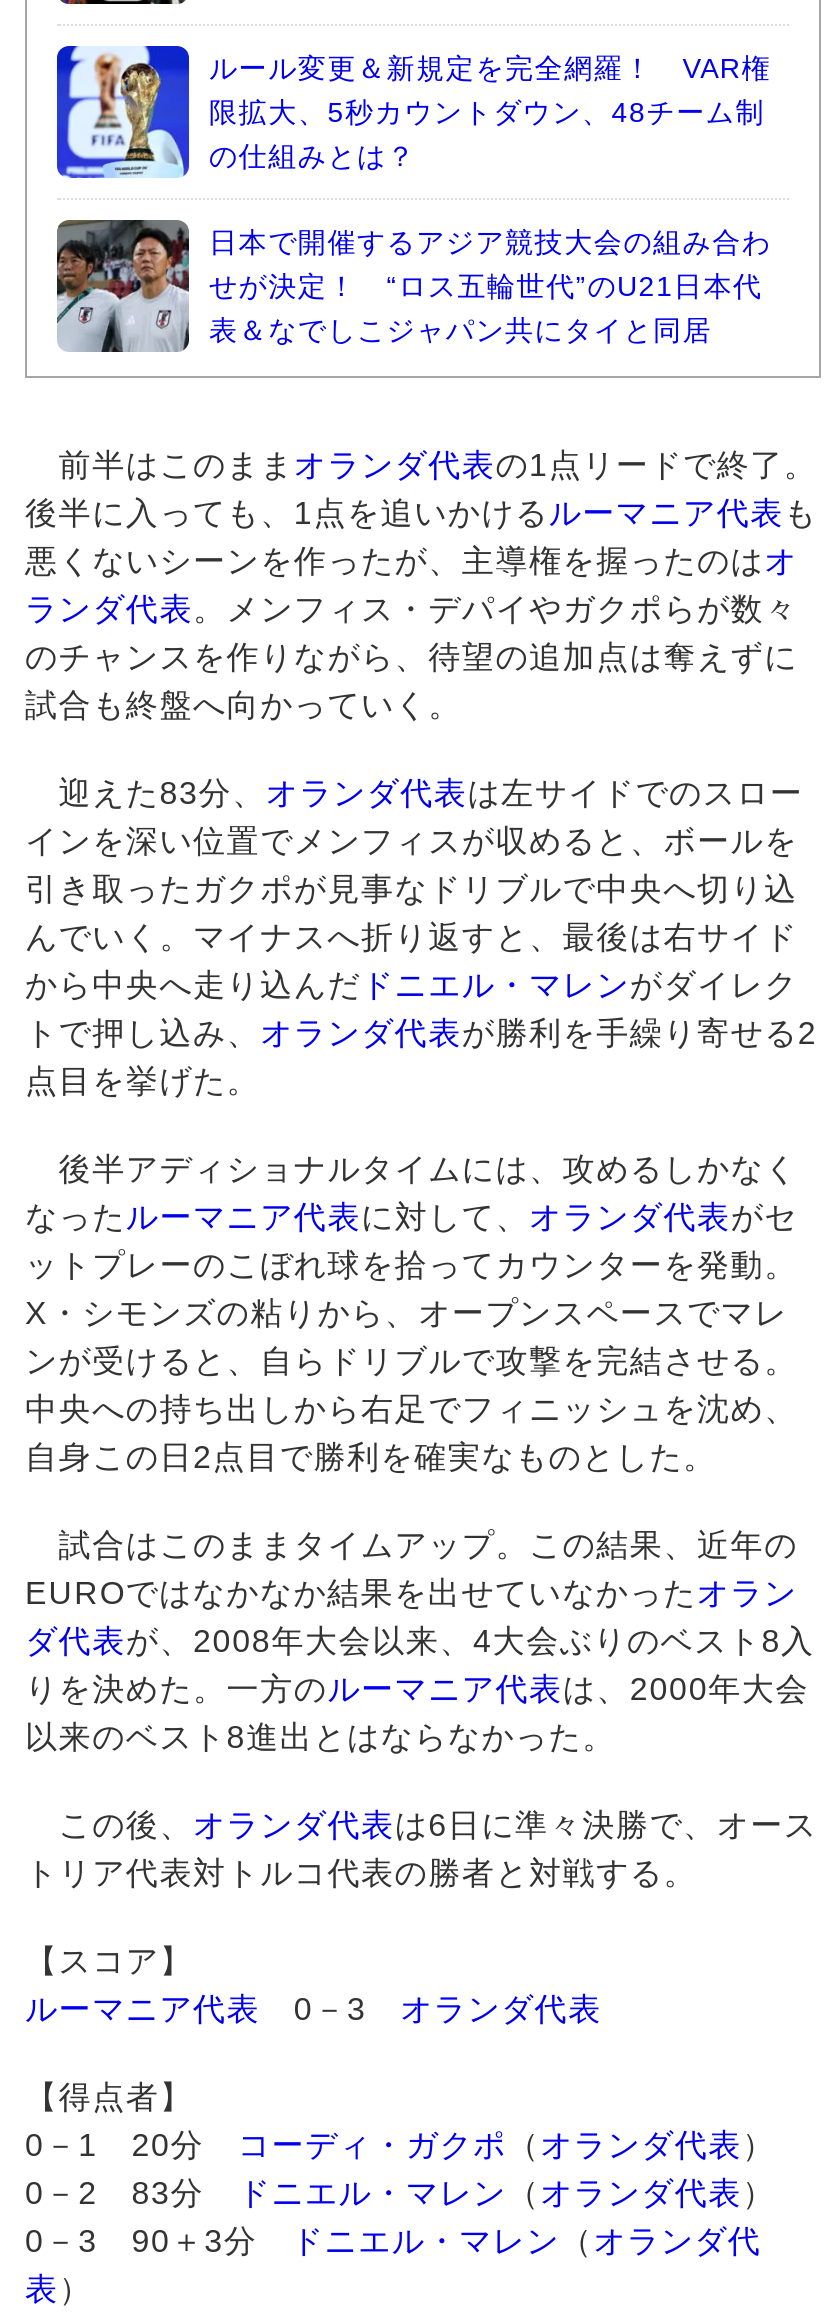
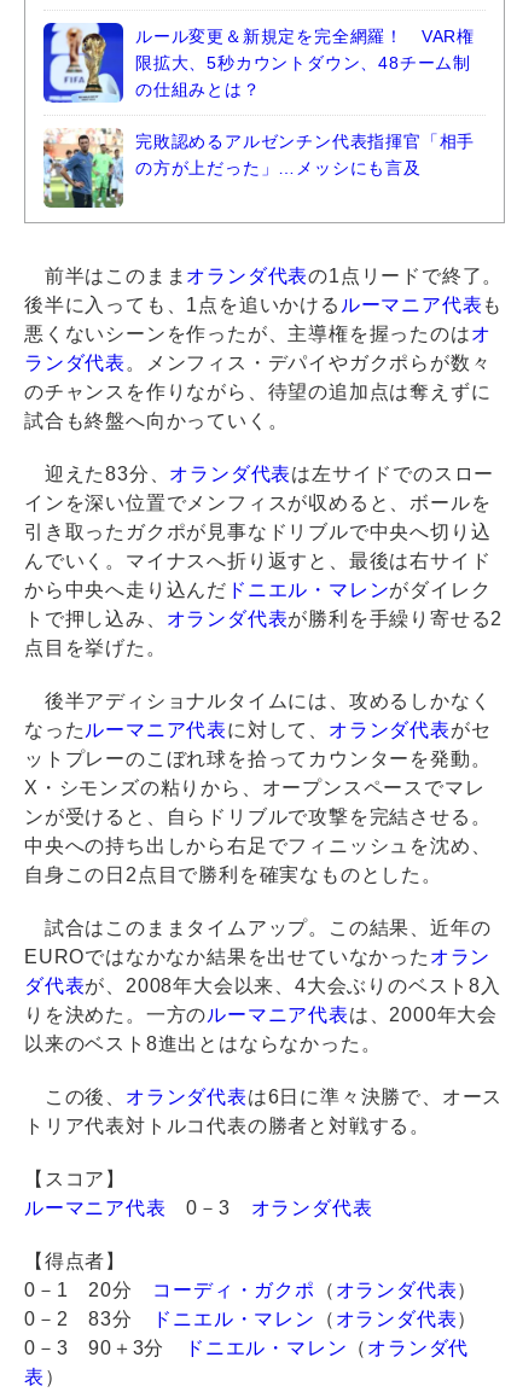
- [image]
- 日本で開催するアジア競技大会の組み合わ
- せが決定！ “ロス五輪世代”のU21日本代
- 表＆なでしこジャパン共にタイと同居
+ [image]
+ 完敗認めるアルゼンチン代表指揮官「相手
+ の方が上だった」…メッシにも言及
